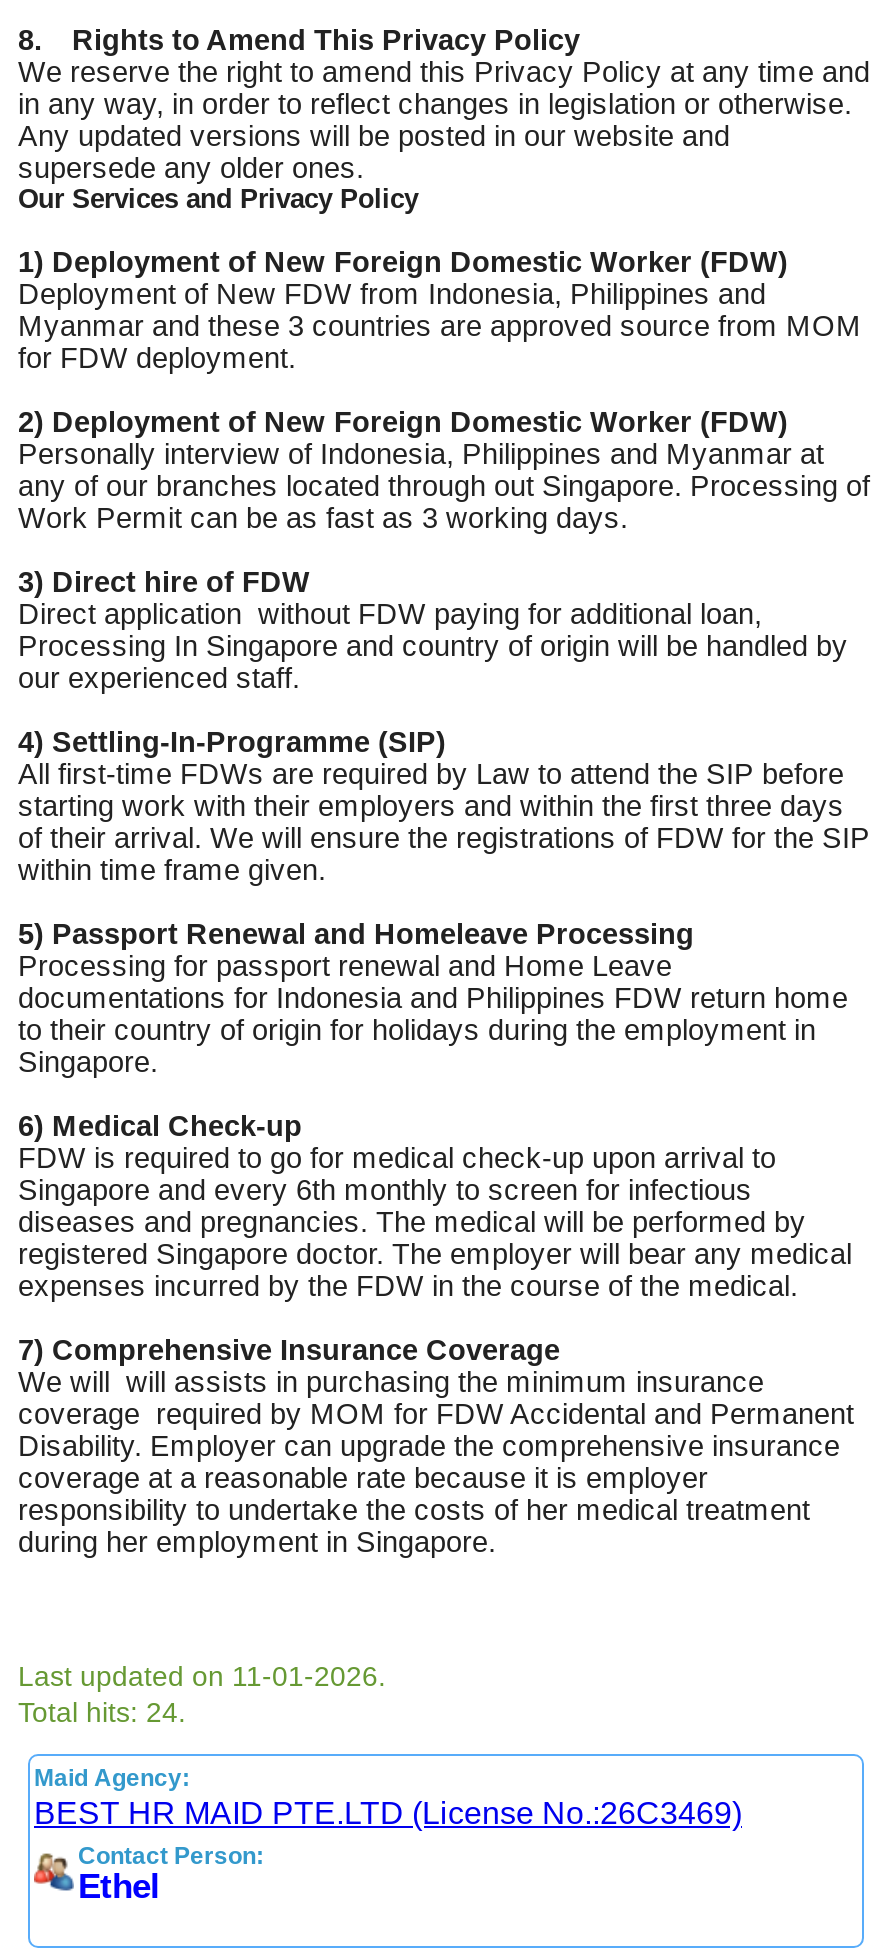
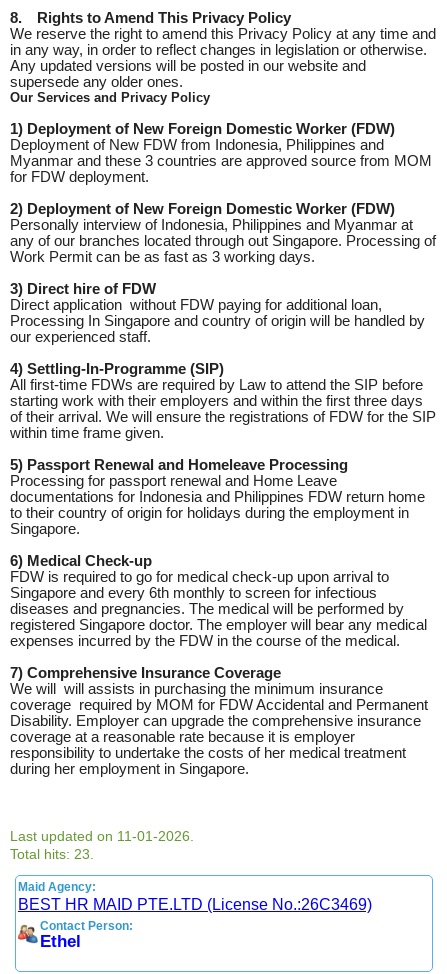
- Total hits: 24.
+ Total hits: 23.
